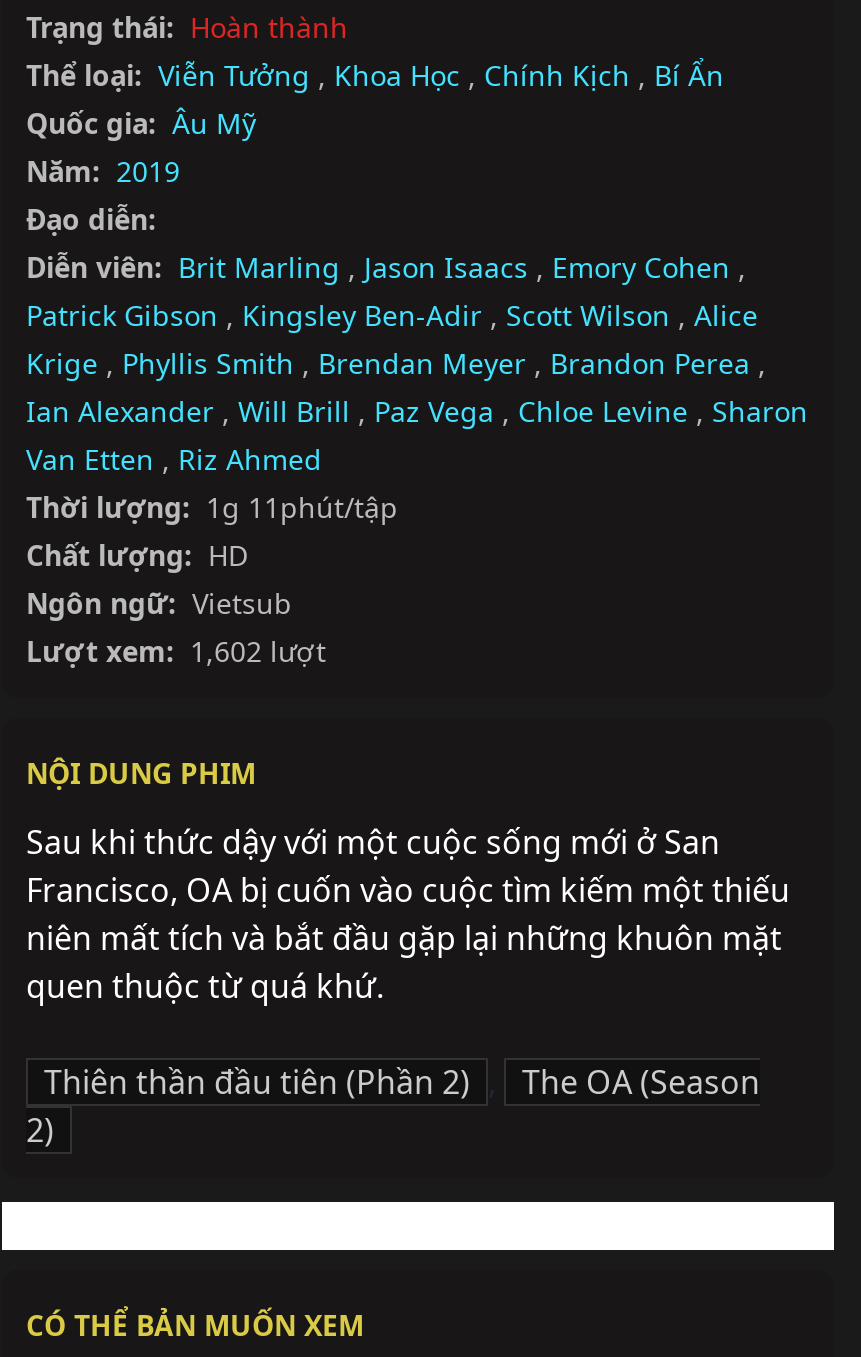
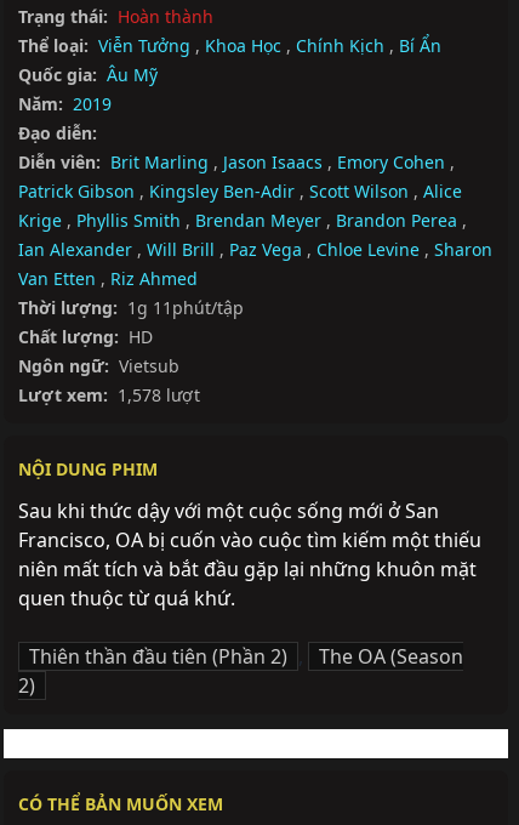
- Lượt xem: 1,602 lượt
+ Lượt xem: 1,578 lượt
